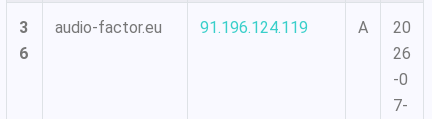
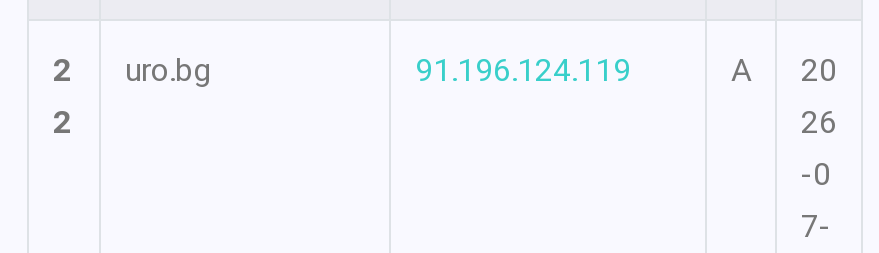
- 3
- 6
+ 2
+ 2

- audio-factor.eu
+ uro.bg
